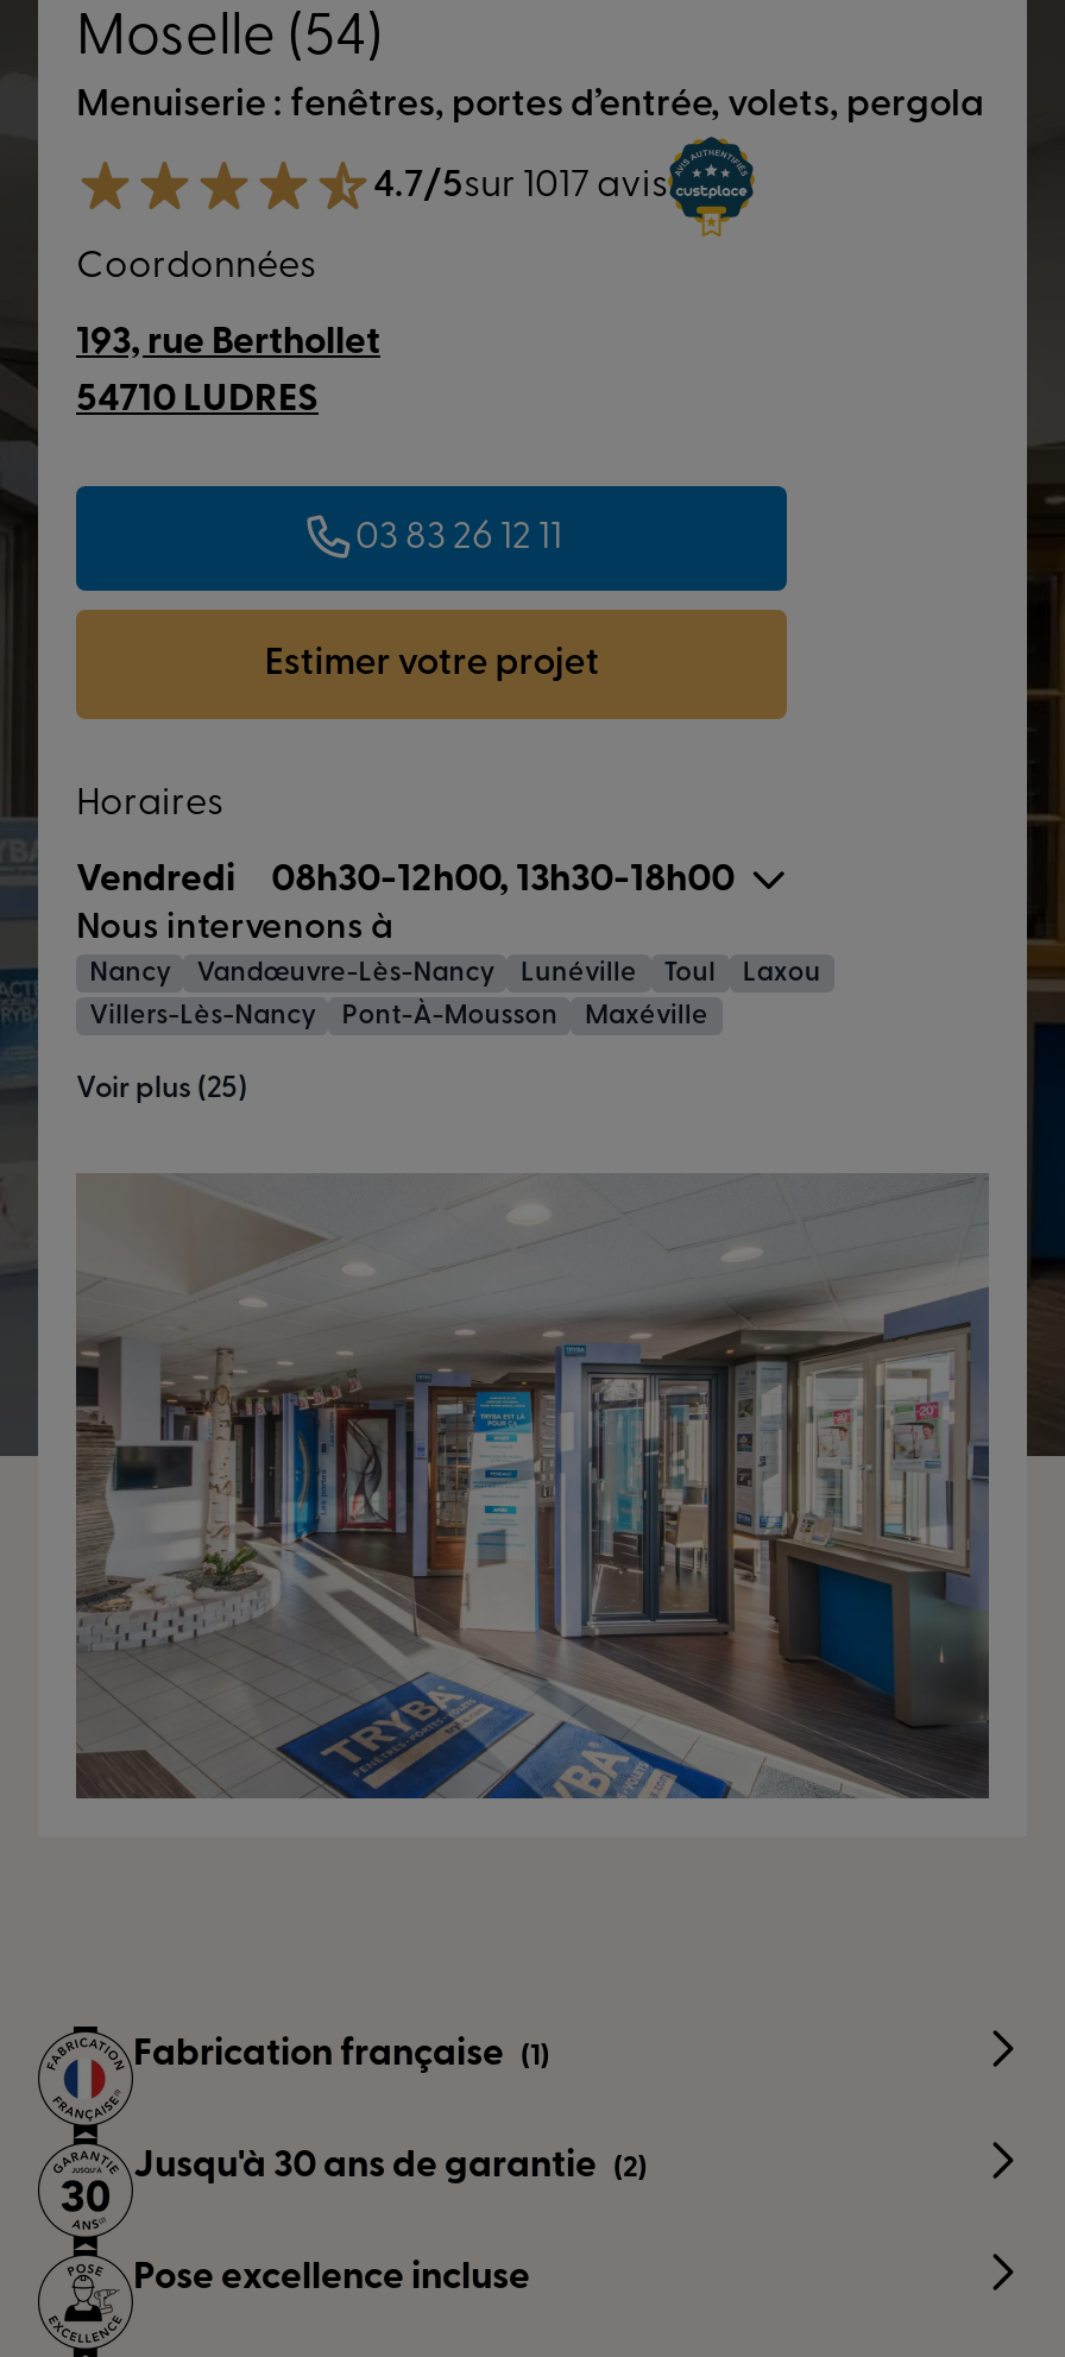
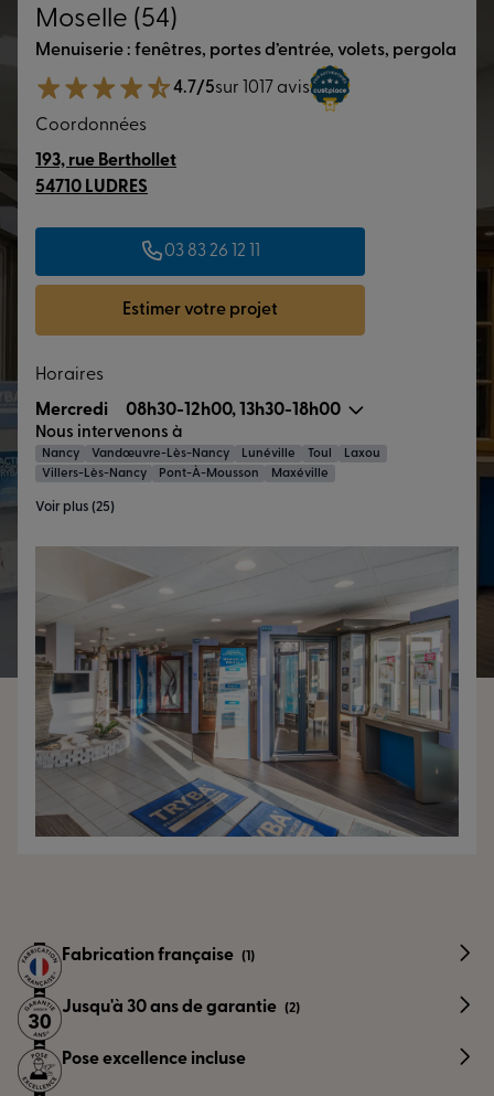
- Vendredi
+ Mercredi
